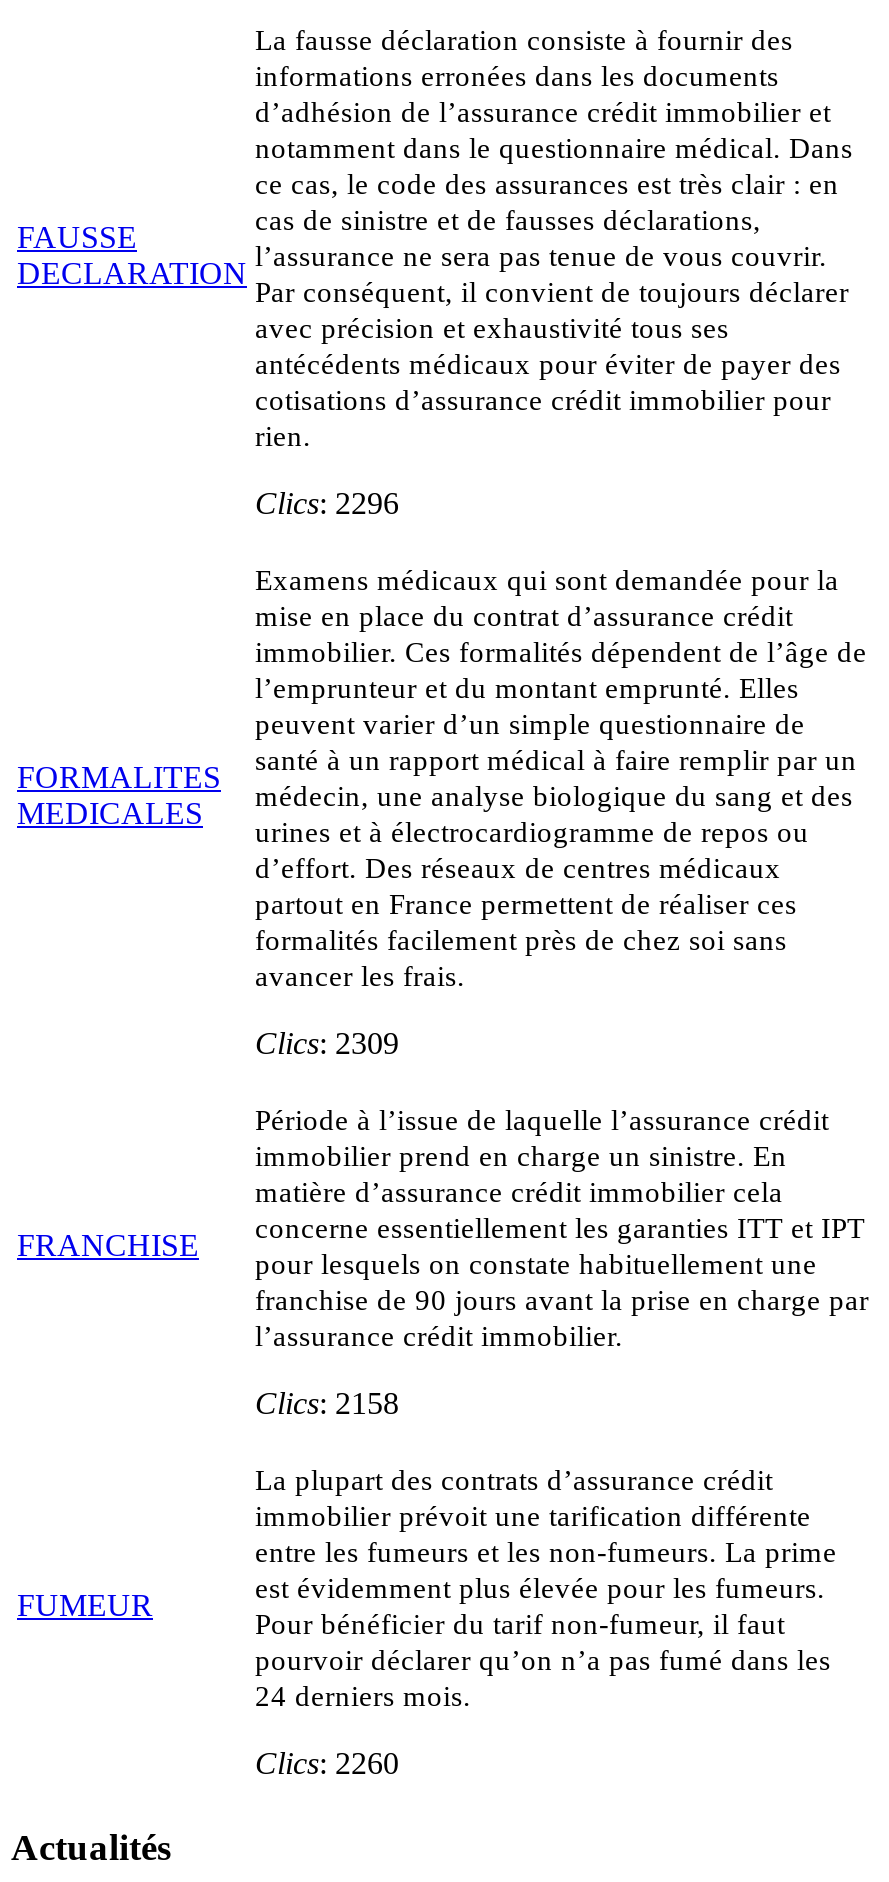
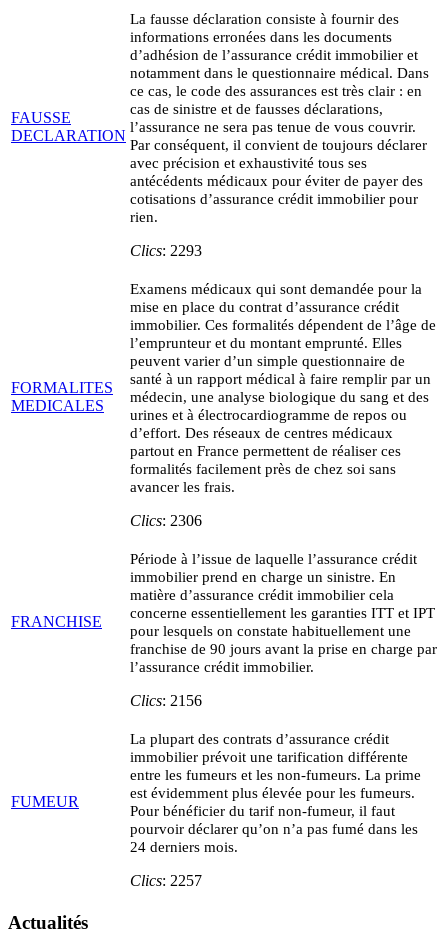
- Clics: 2296
+ Clics: 2293

- Clics: 2309
+ Clics: 2306

- Clics: 2158
+ Clics: 2156

- Clics: 2260
+ Clics: 2257
